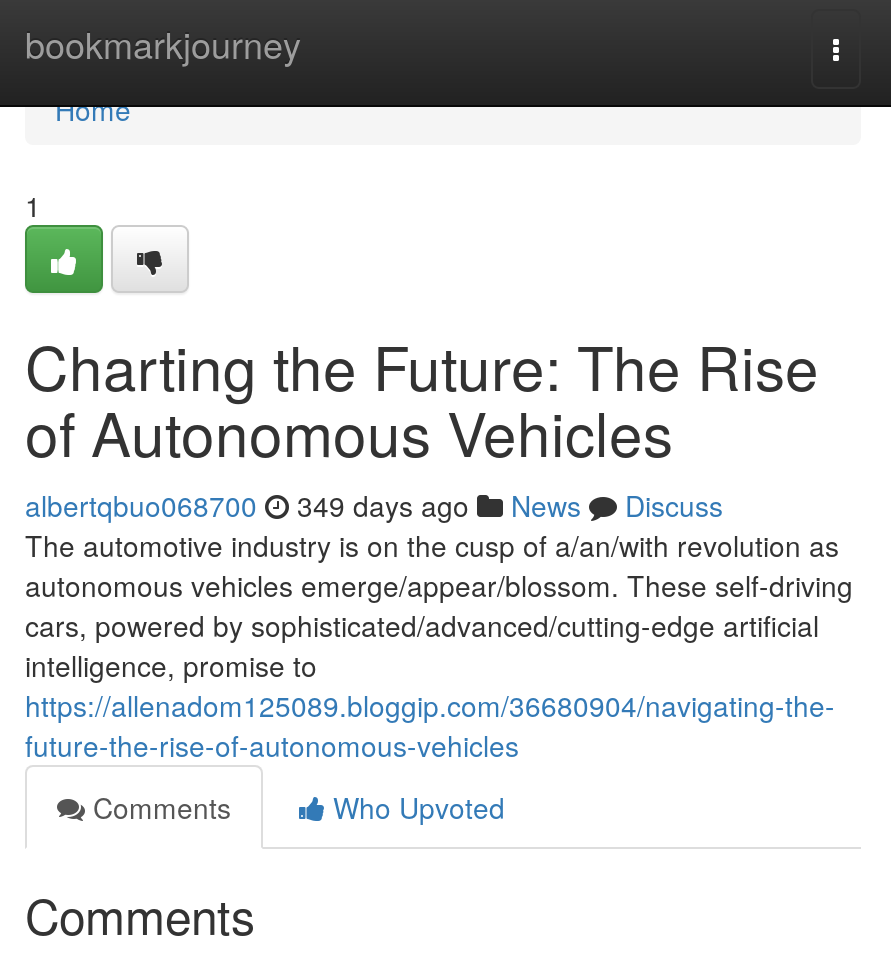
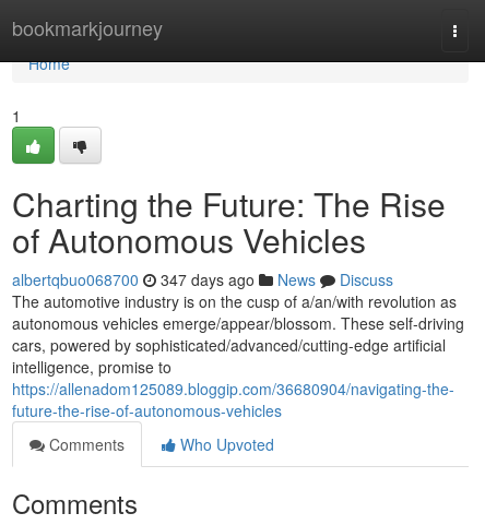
- albertqbuo068700 349 days ago News Discuss
+ albertqbuo068700 347 days ago News Discuss
